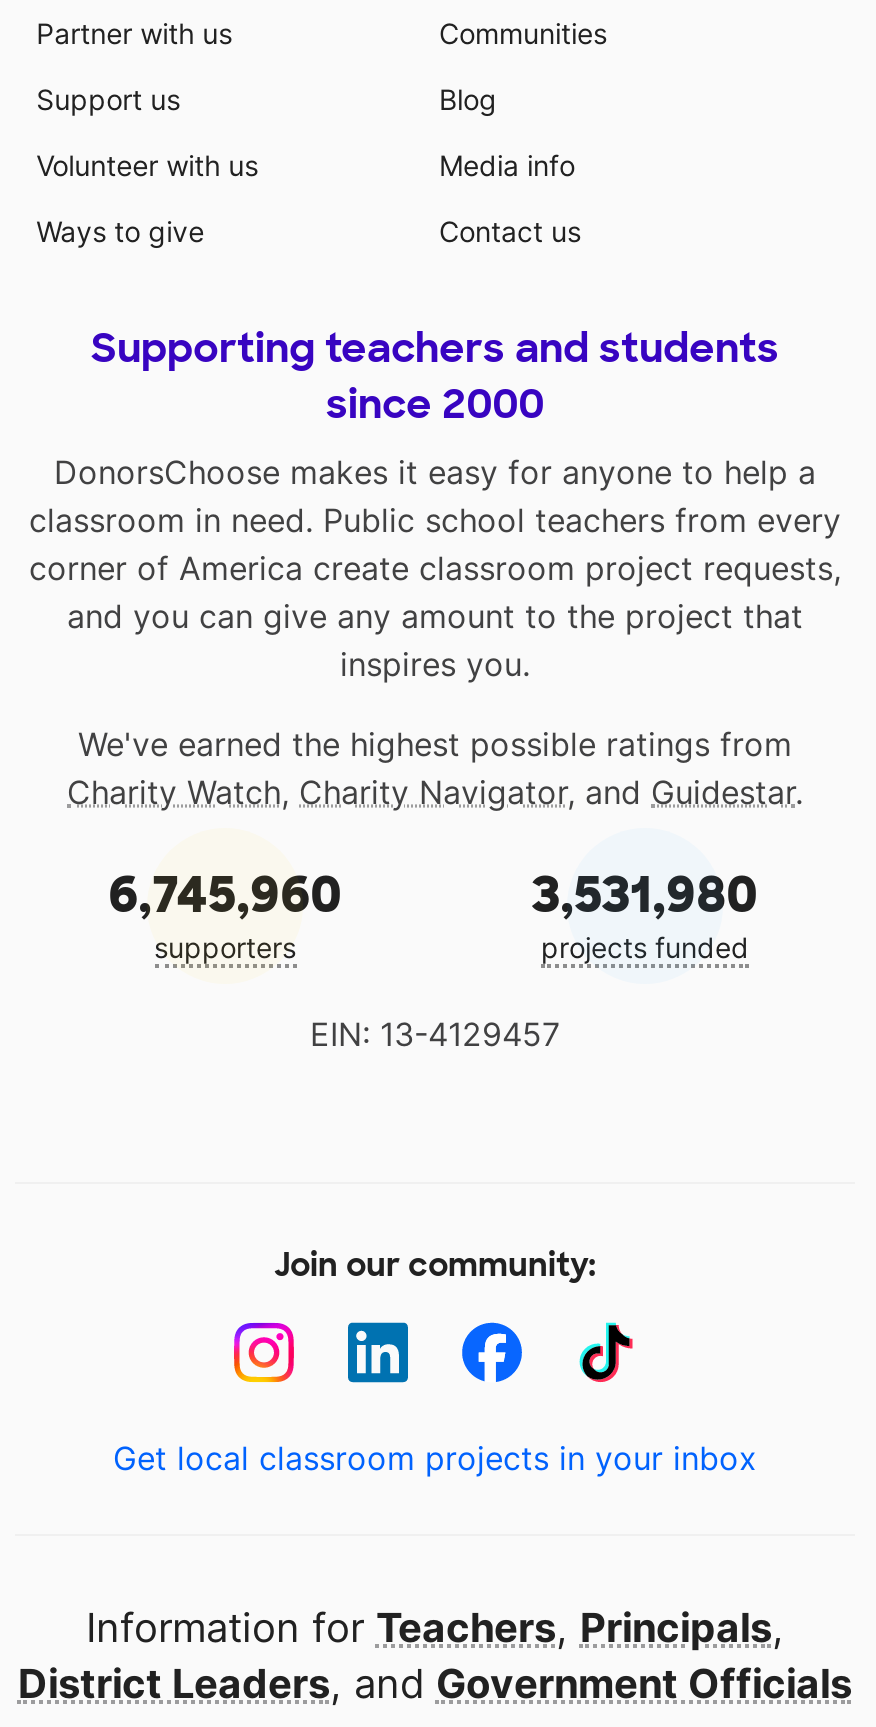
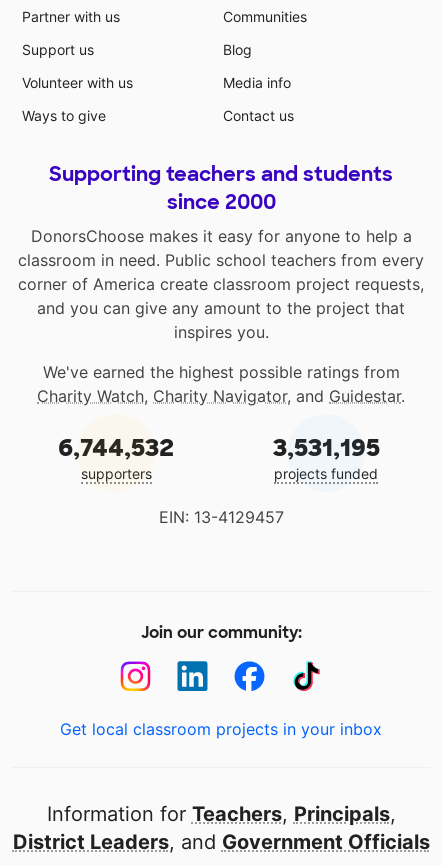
- 6,745,960
+ 6,744,532

- 3,531,980
+ 3,531,195
